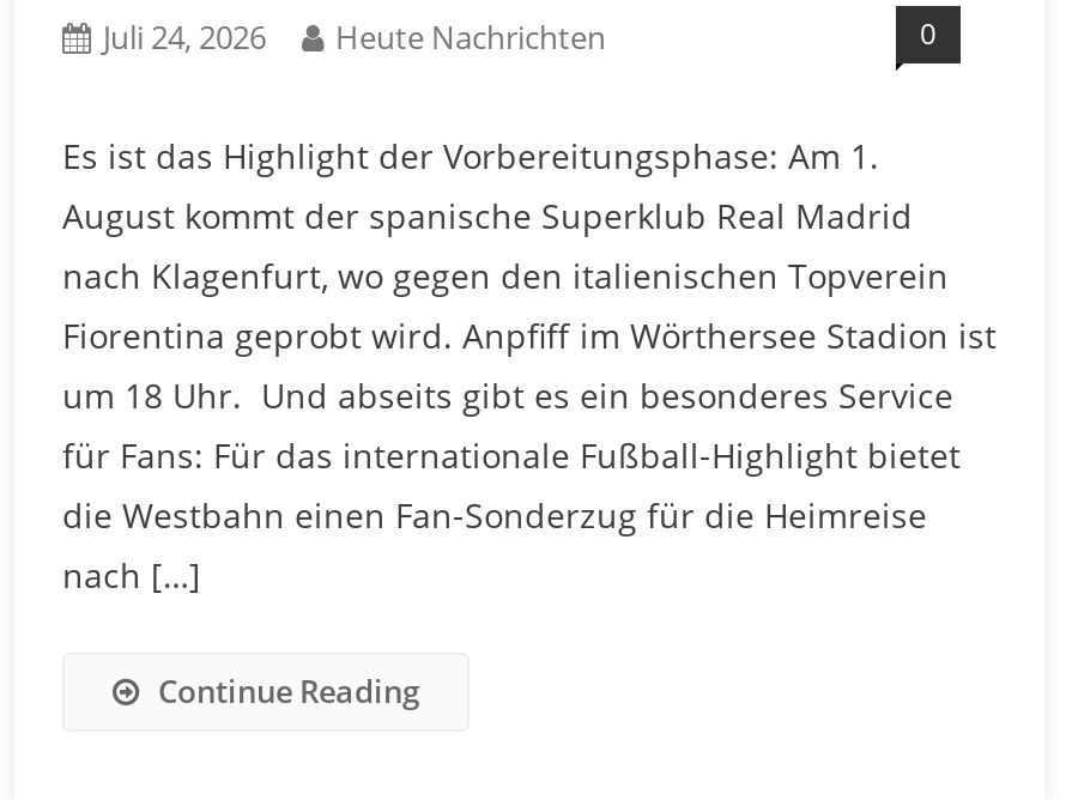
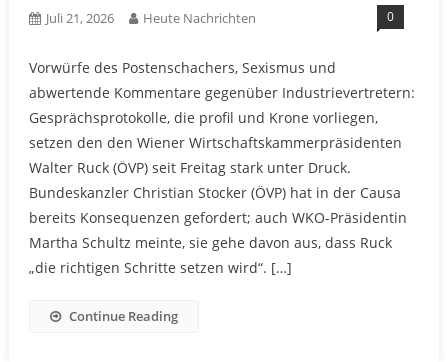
- Juli 24, 2026 Heute Nachrichten
+ Juli 21, 2026 Heute Nachrichten

- Es ist das Highlight der Vorbereitungsphase: Am 1.
- August kommt der spanische Superklub Real Madrid
- nach Klagenfurt, wo gegen den italienischen Topverein
- Fiorentina geprobt wird. Anpfiff im Wörthersee Stadion ist
- um 18 Uhr. Und abseits gibt es ein besonderes Service
- für Fans: Für das internationale Fußball-Highlight bietet
- die Westbahn einen Fan-Sonderzug für die Heimreise
- nach […]
+ Vorwürfe des Postenschachers, Sexismus und
+ abwertende Kommentare gegenüber Industrievertretern:
+ Gesprächsprotokolle, die profil und Krone vorliegen,
+ setzen den den Wiener Wirtschaftskammerpräsidenten
+ Walter Ruck (ÖVP) seit Freitag stark unter Druck.
+ Bundeskanzler Christian Stocker (ÖVP) hat in der Causa
+ bereits Konsequenzen gefordert; auch WKO-Präsidentin
+ Martha Schultz meinte, sie gehe davon aus, dass Ruck
+ „die richtigen Schritte setzen wird“. […]
